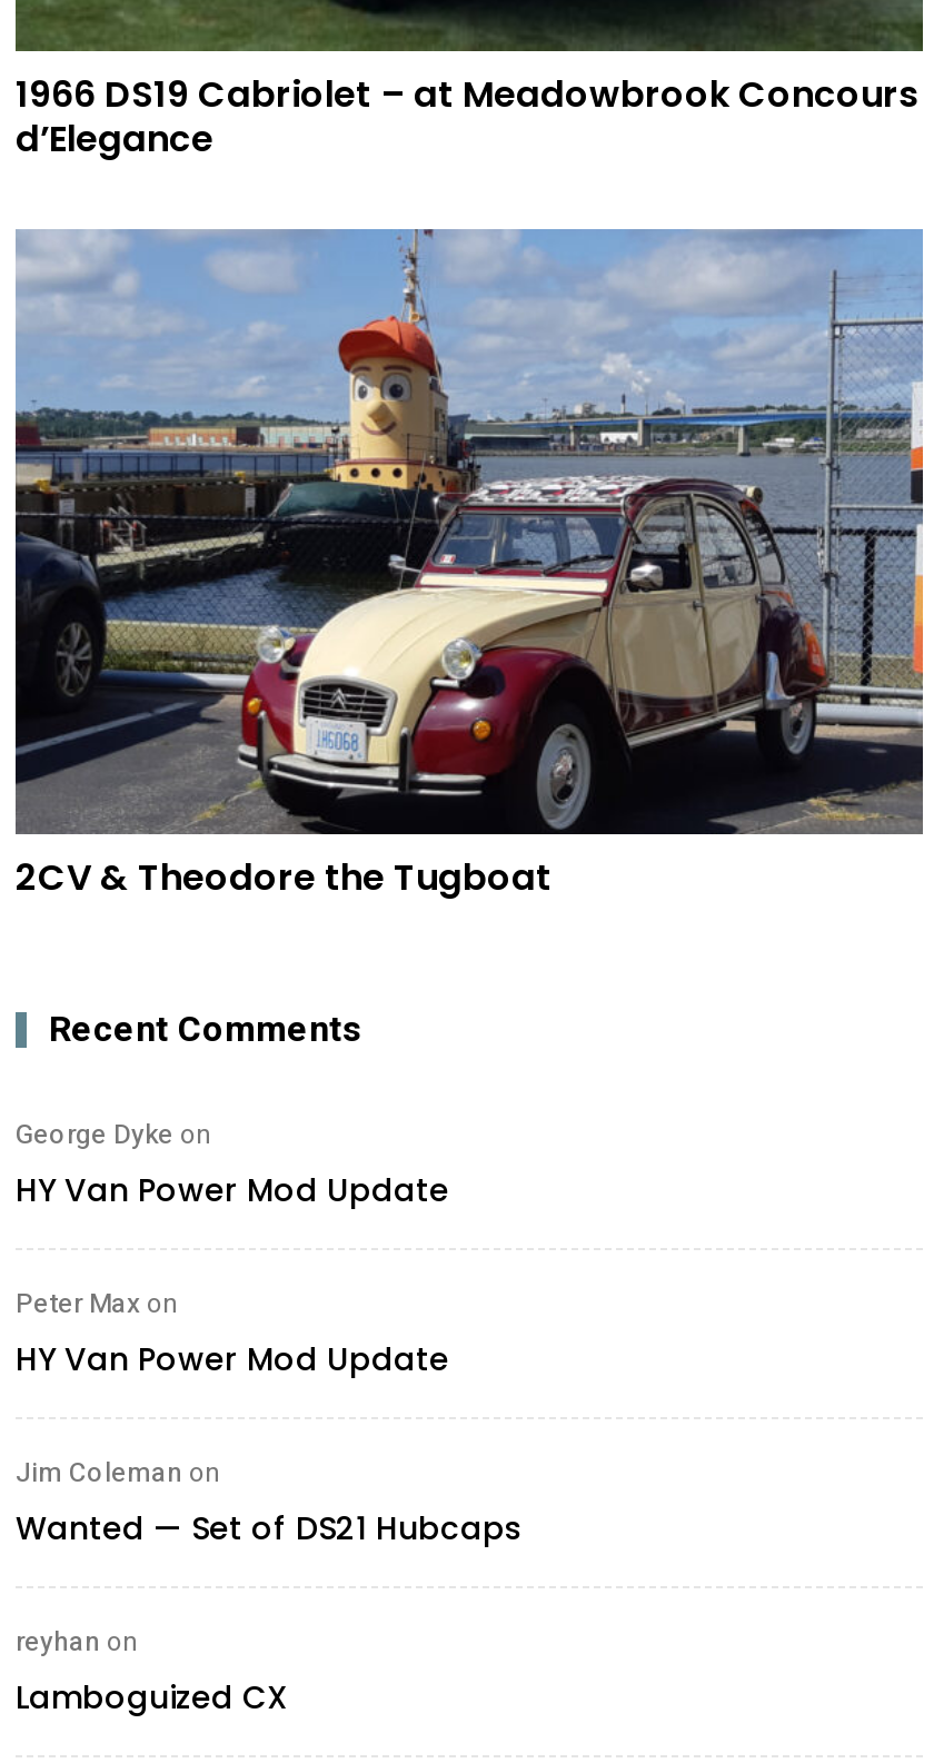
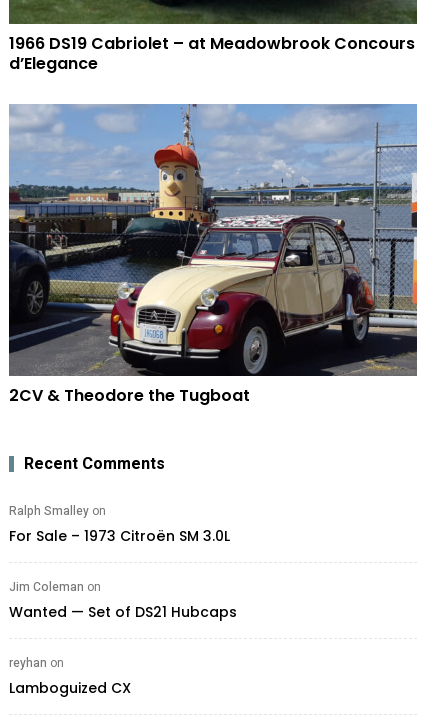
- George Dyke on
- HY Van Power Mod Update
- Peter Max on
- HY Van Power Mod Update
+ Ralph Smalley on
+ For Sale – 1973 Citroën SM 3.0L
